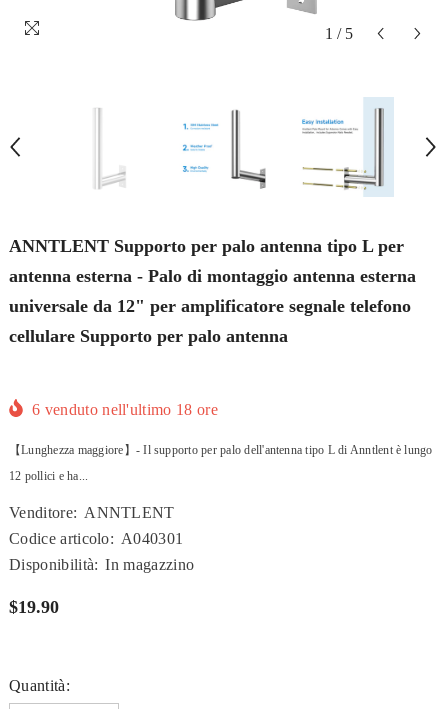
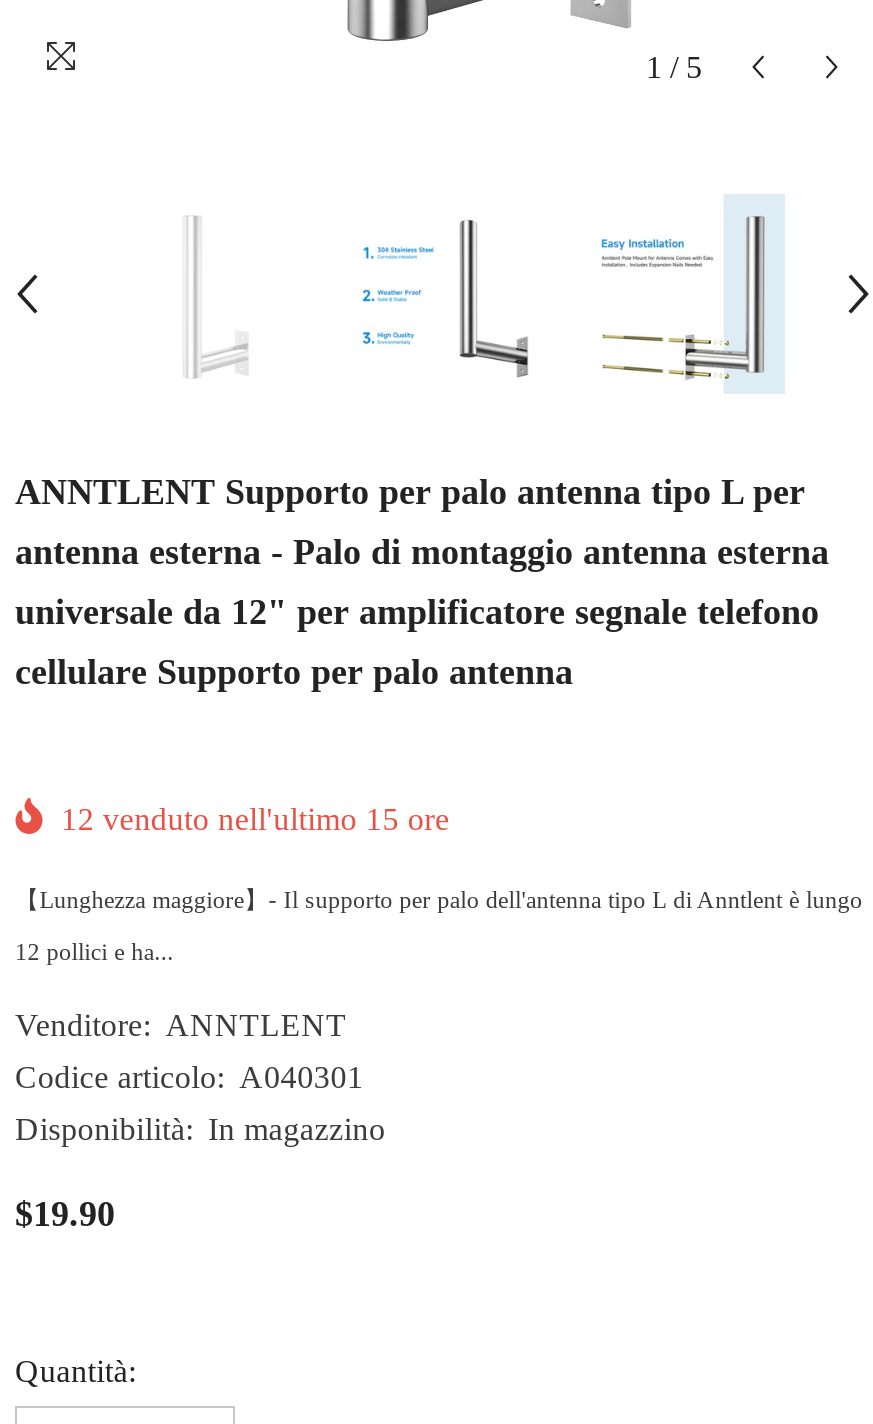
- 6 venduto nell'ultimo 18 ore
+ 12 venduto nell'ultimo 15 ore
